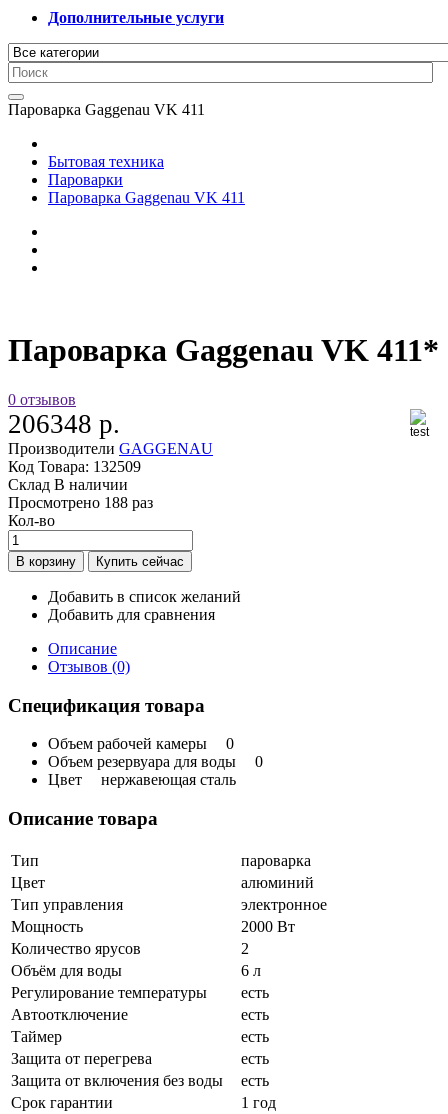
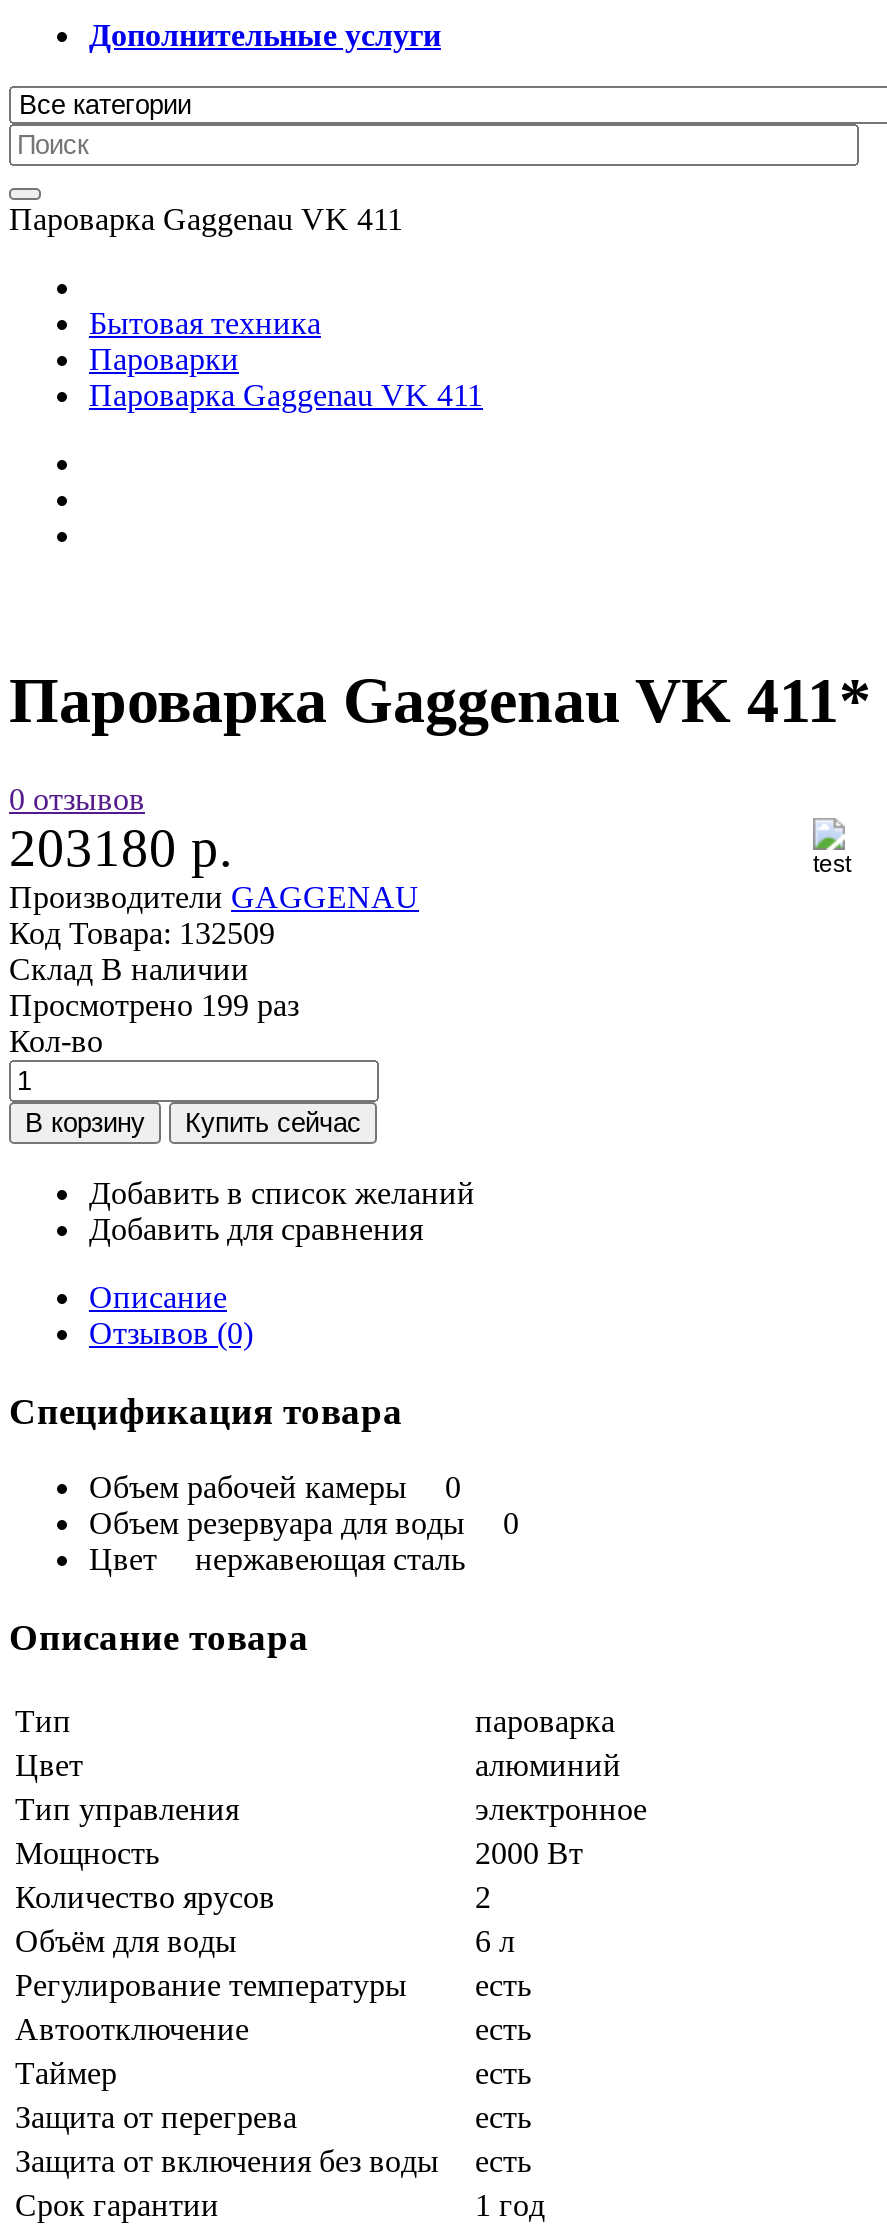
- 206348 р.
+ 203180 р.

- Просмотрено 188 раз
+ Просмотрено 199 раз
